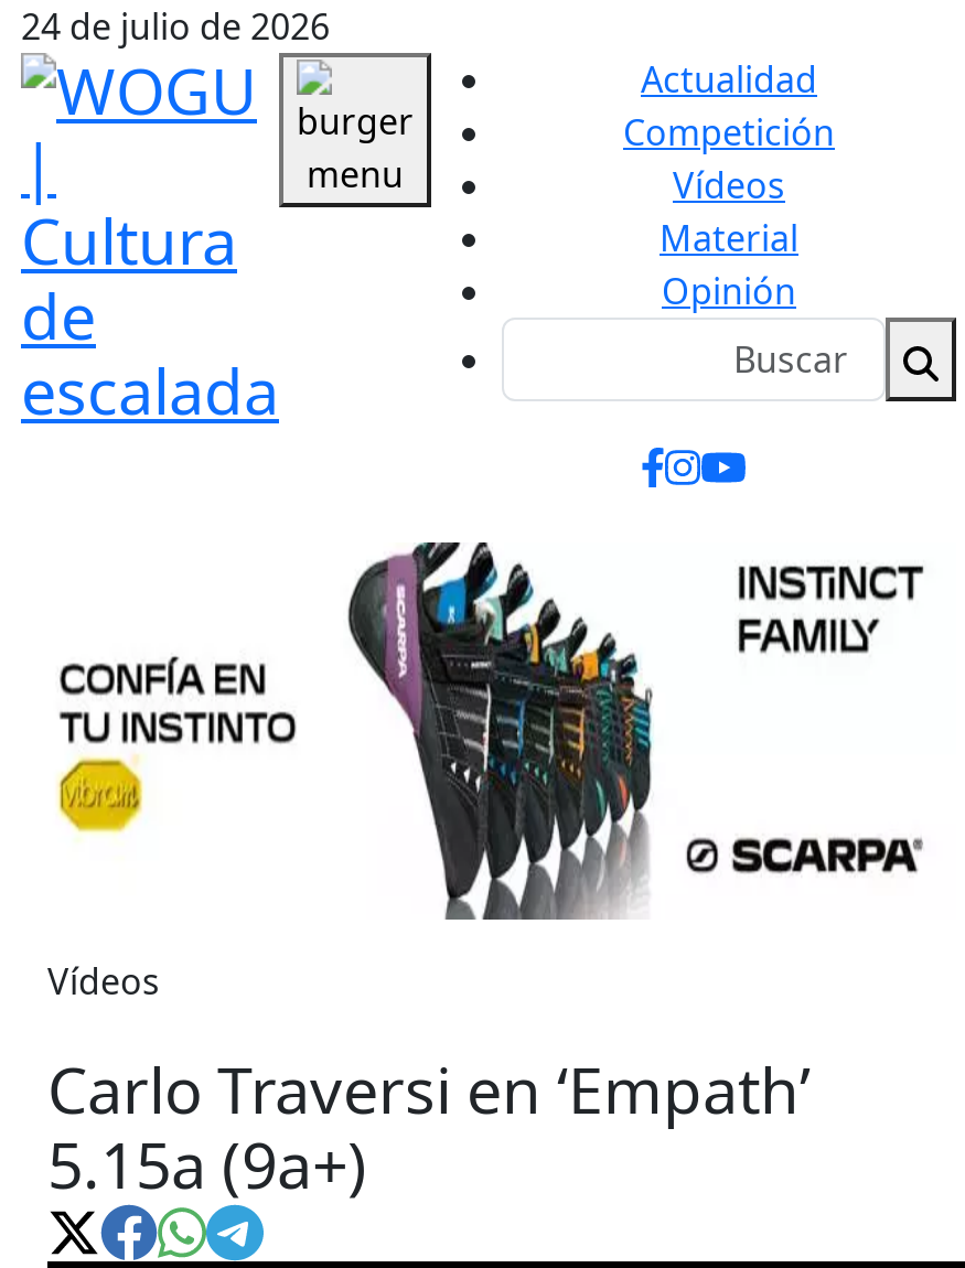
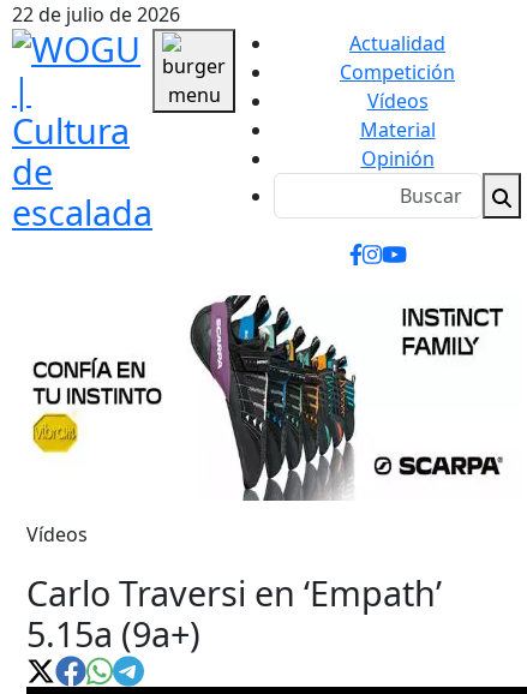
- 24 de julio de 2026
+ 22 de julio de 2026
